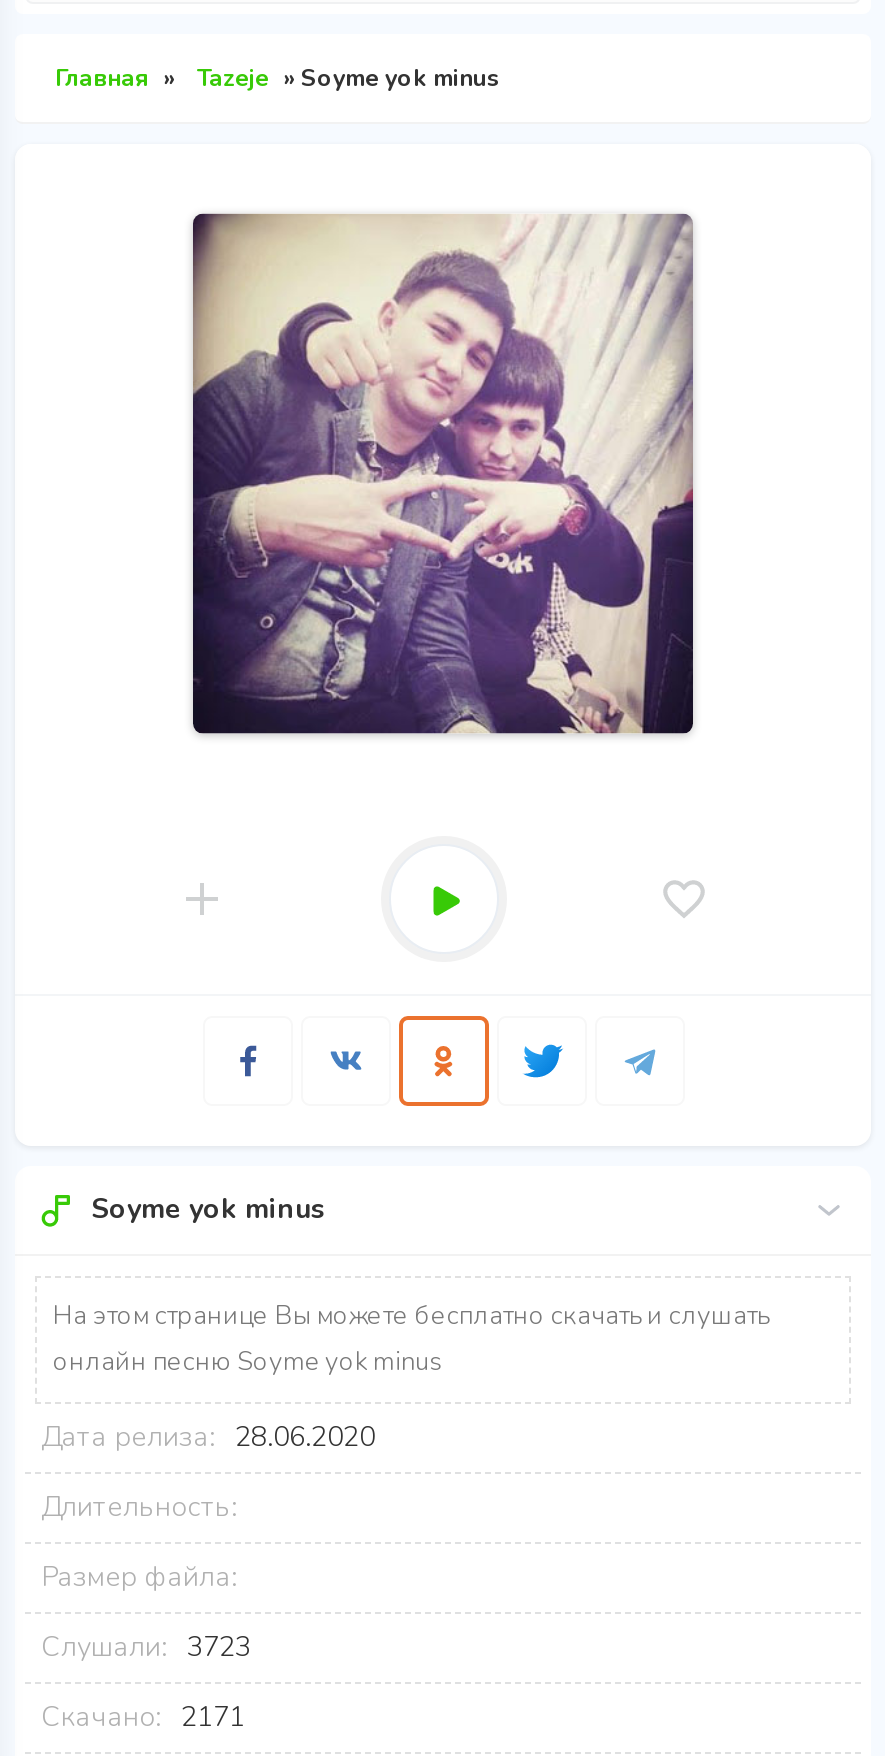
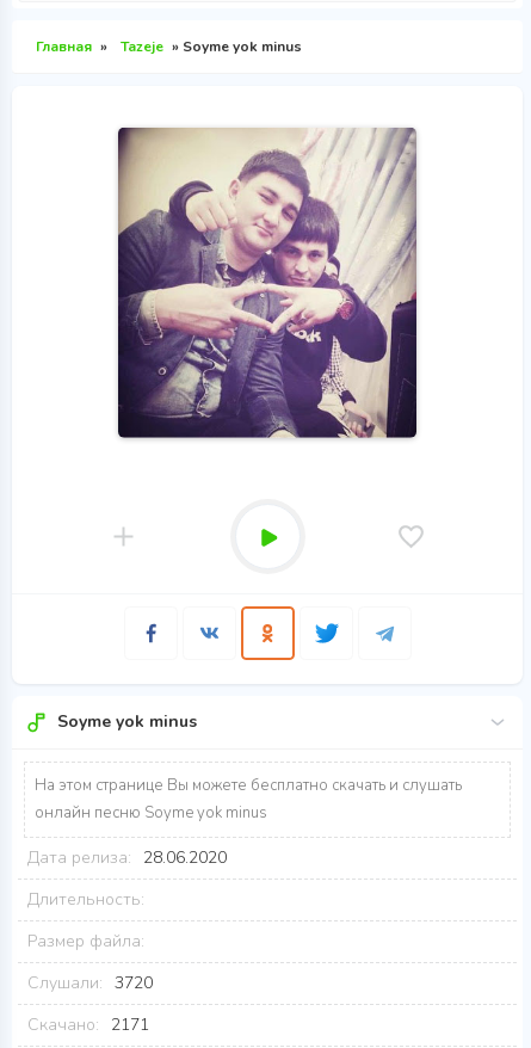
- Слушали: 3723
+ Слушали: 3720
